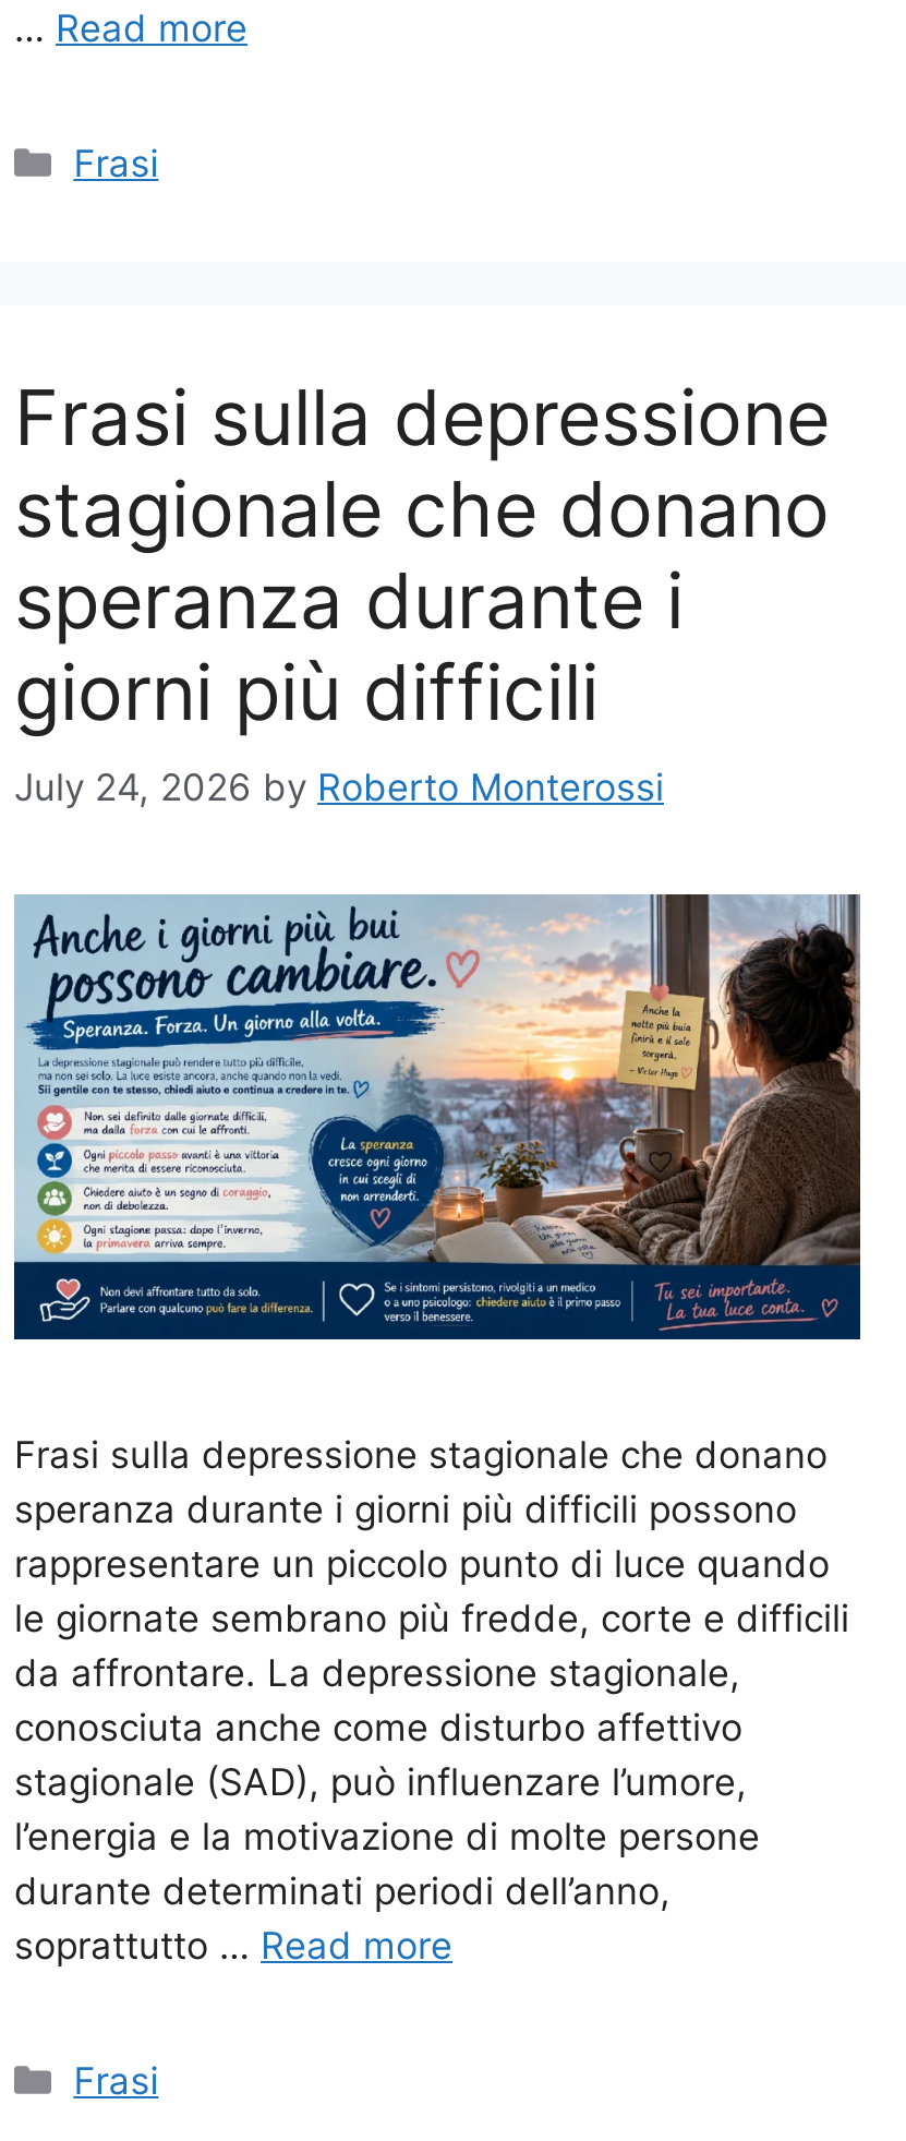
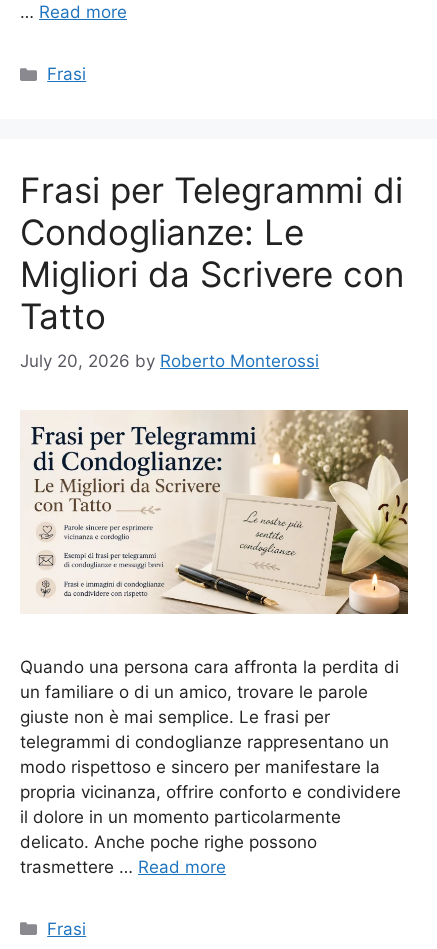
- Frasi sulla depressione
- stagionale che donano
- speranza durante i
- giorni più difficili
- July 24, 2026 by Roberto Monterossi
+ Frasi per Telegrammi di
+ Condoglianze: Le
+ Migliori da Scrivere con
+ Tatto
+ July 20, 2026 by Roberto Monterossi

- [image]
+ [image]

- Frasi sulla depressione stagionale che donano
- speranza durante i giorni più difficili possono
- rappresentare un piccolo punto di luce quando
- le giornate sembrano più fredde, corte e difficili
- da affrontare. La depressione stagionale,
- conosciuta anche come disturbo affettivo
- stagionale (SAD), può influenzare l’umore,
- l’energia e la motivazione di molte persone
- durante determinati periodi dell’anno,
- soprattutto … Read more
+ Quando una persona cara affronta la perdita di
+ un familiare o di un amico, trovare le parole
+ giuste non è mai semplice. Le frasi per
+ telegrammi di condoglianze rappresentano un
+ modo rispettoso e sincero per manifestare la
+ propria vicinanza, offrire conforto e condividere
+ il dolore in un momento particolarmente
+ delicato. Anche poche righe possono
+ trasmettere … Read more
